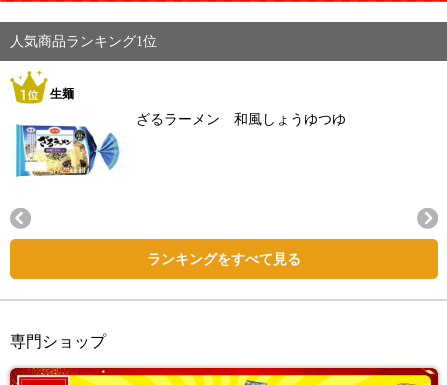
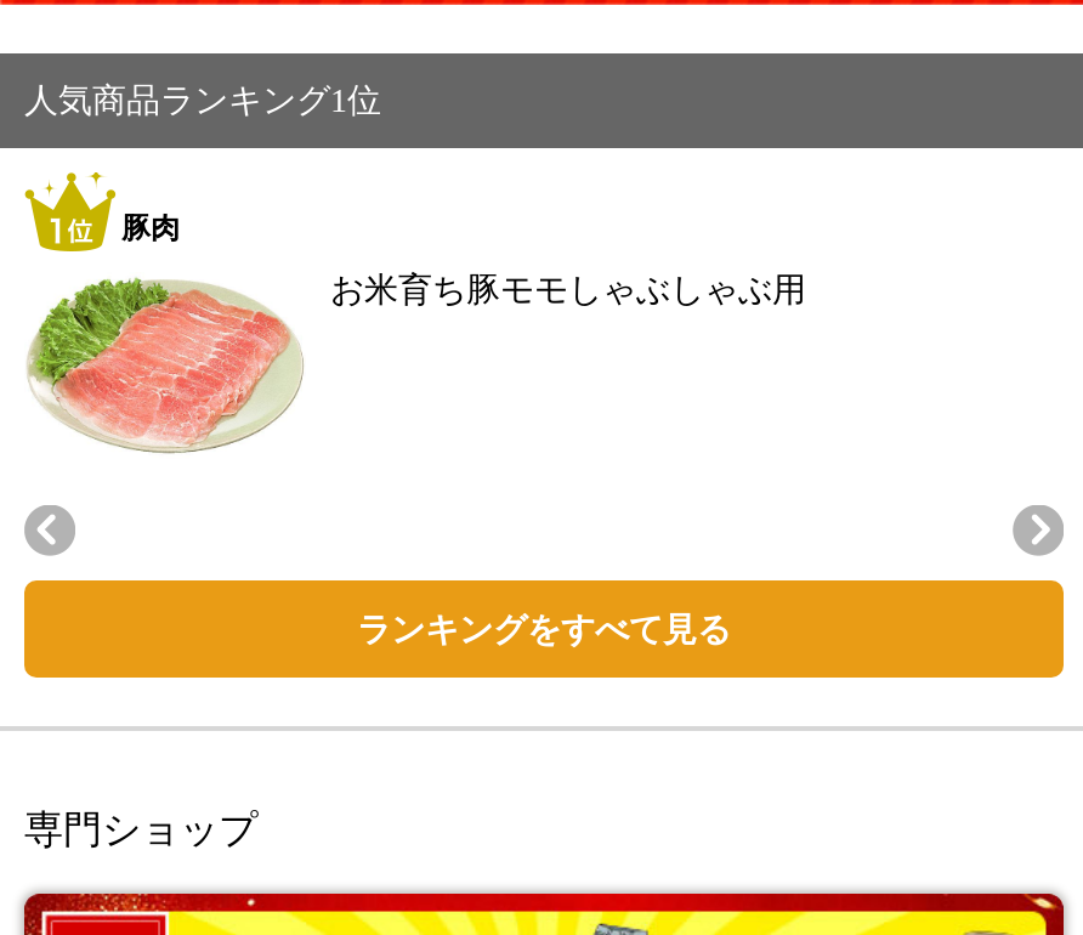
- 生麺
+ 豚肉

- [image]
- ざるラーメン 和風しょうゆつゆ
+ [image]
+ お米育ち豚モモしゃぶしゃぶ用
